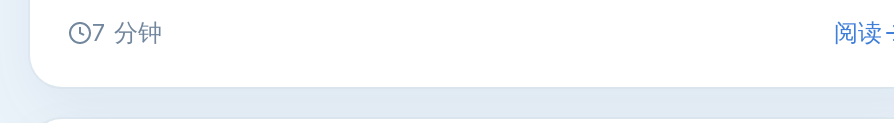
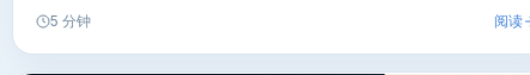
- 7 分钟
+ 5 分钟
